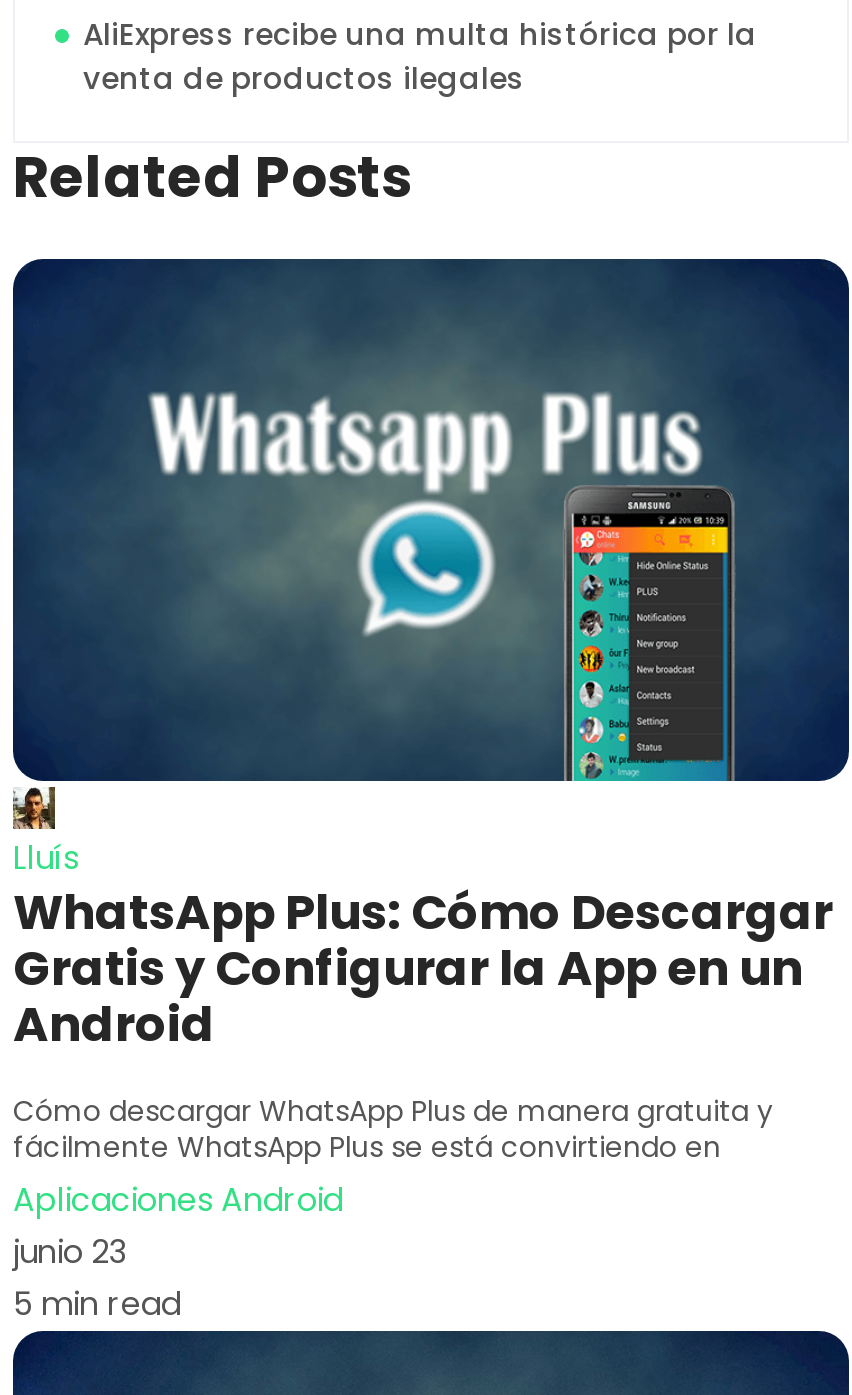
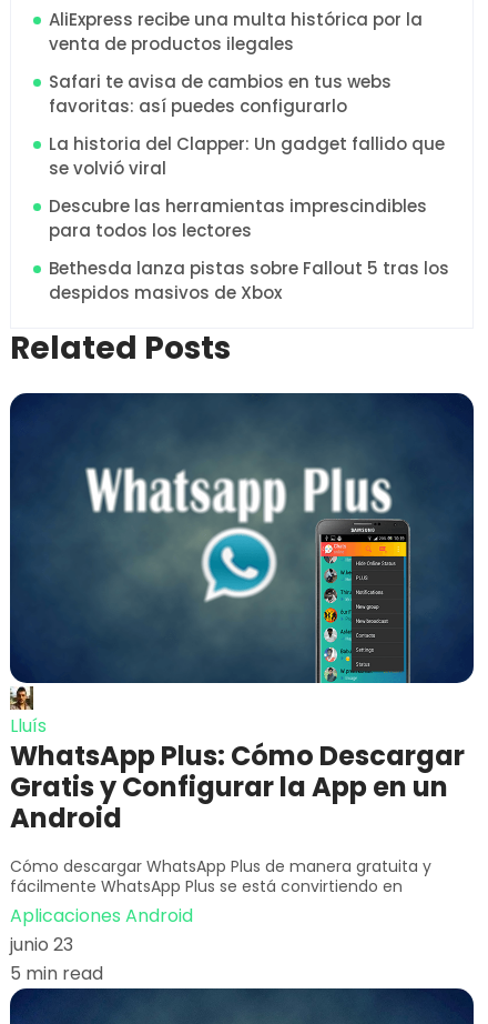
+ Safari te avisa de cambios en tus webs
+ favoritas: así puedes configurarlo
+ La historia del Clapper: Un gadget fallido que
+ se volvió viral
+ Descubre las herramientas imprescindibles
+ para todos los lectores
+ Bethesda lanza pistas sobre Fallout 5 tras los
+ despidos masivos de Xbox
